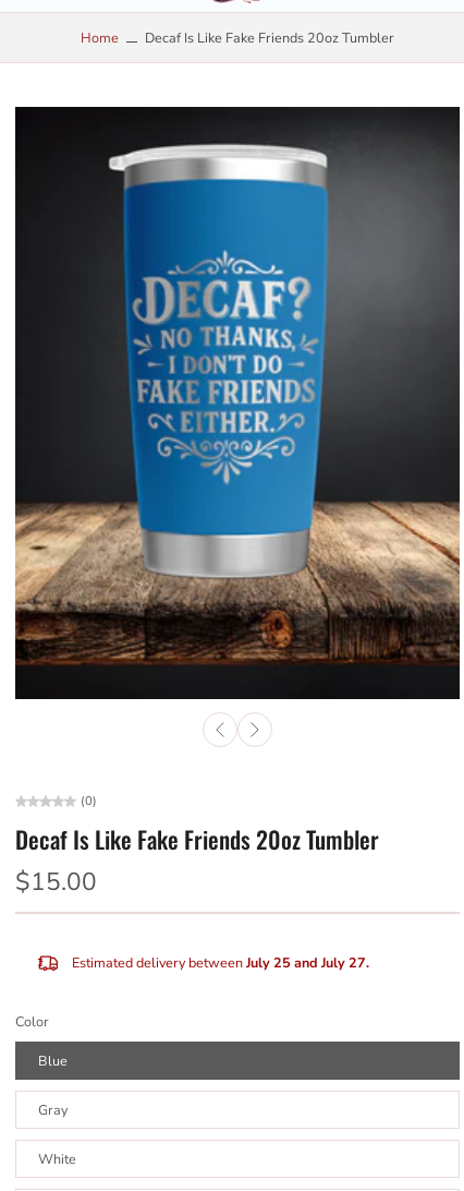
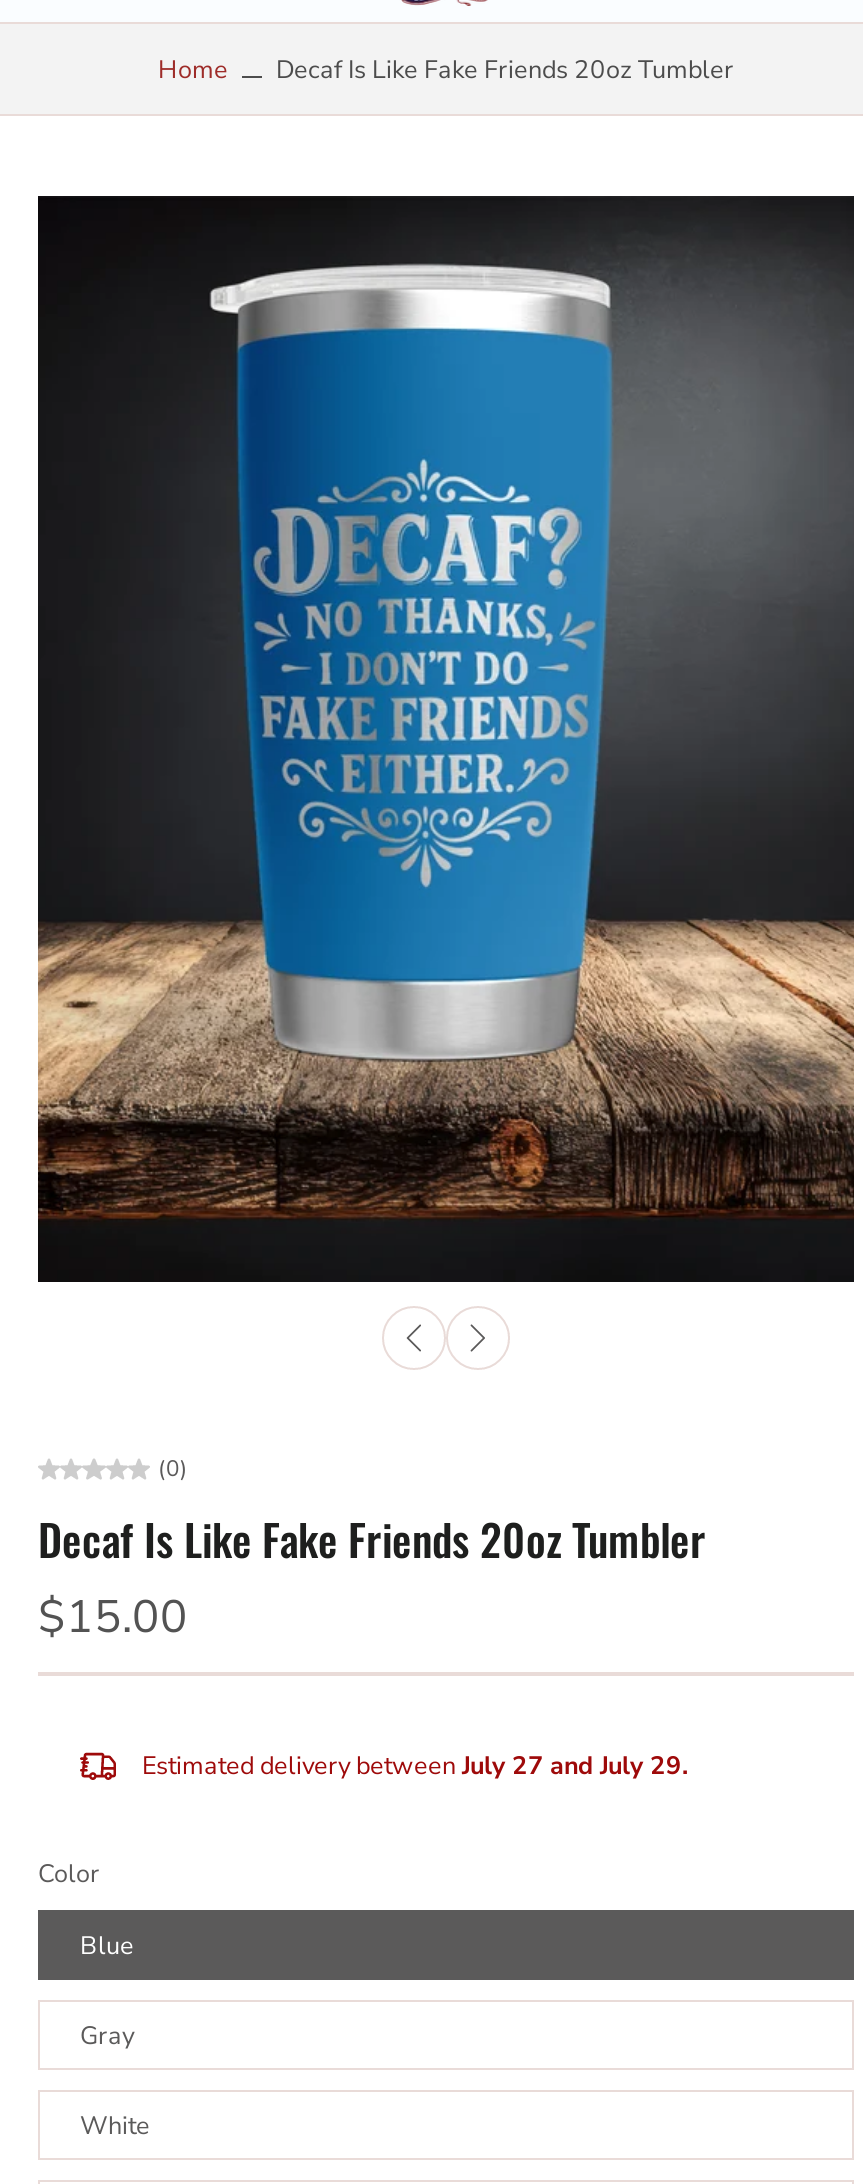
- Estimated delivery between July 25 and July 27.
+ Estimated delivery between July 27 and July 29.
